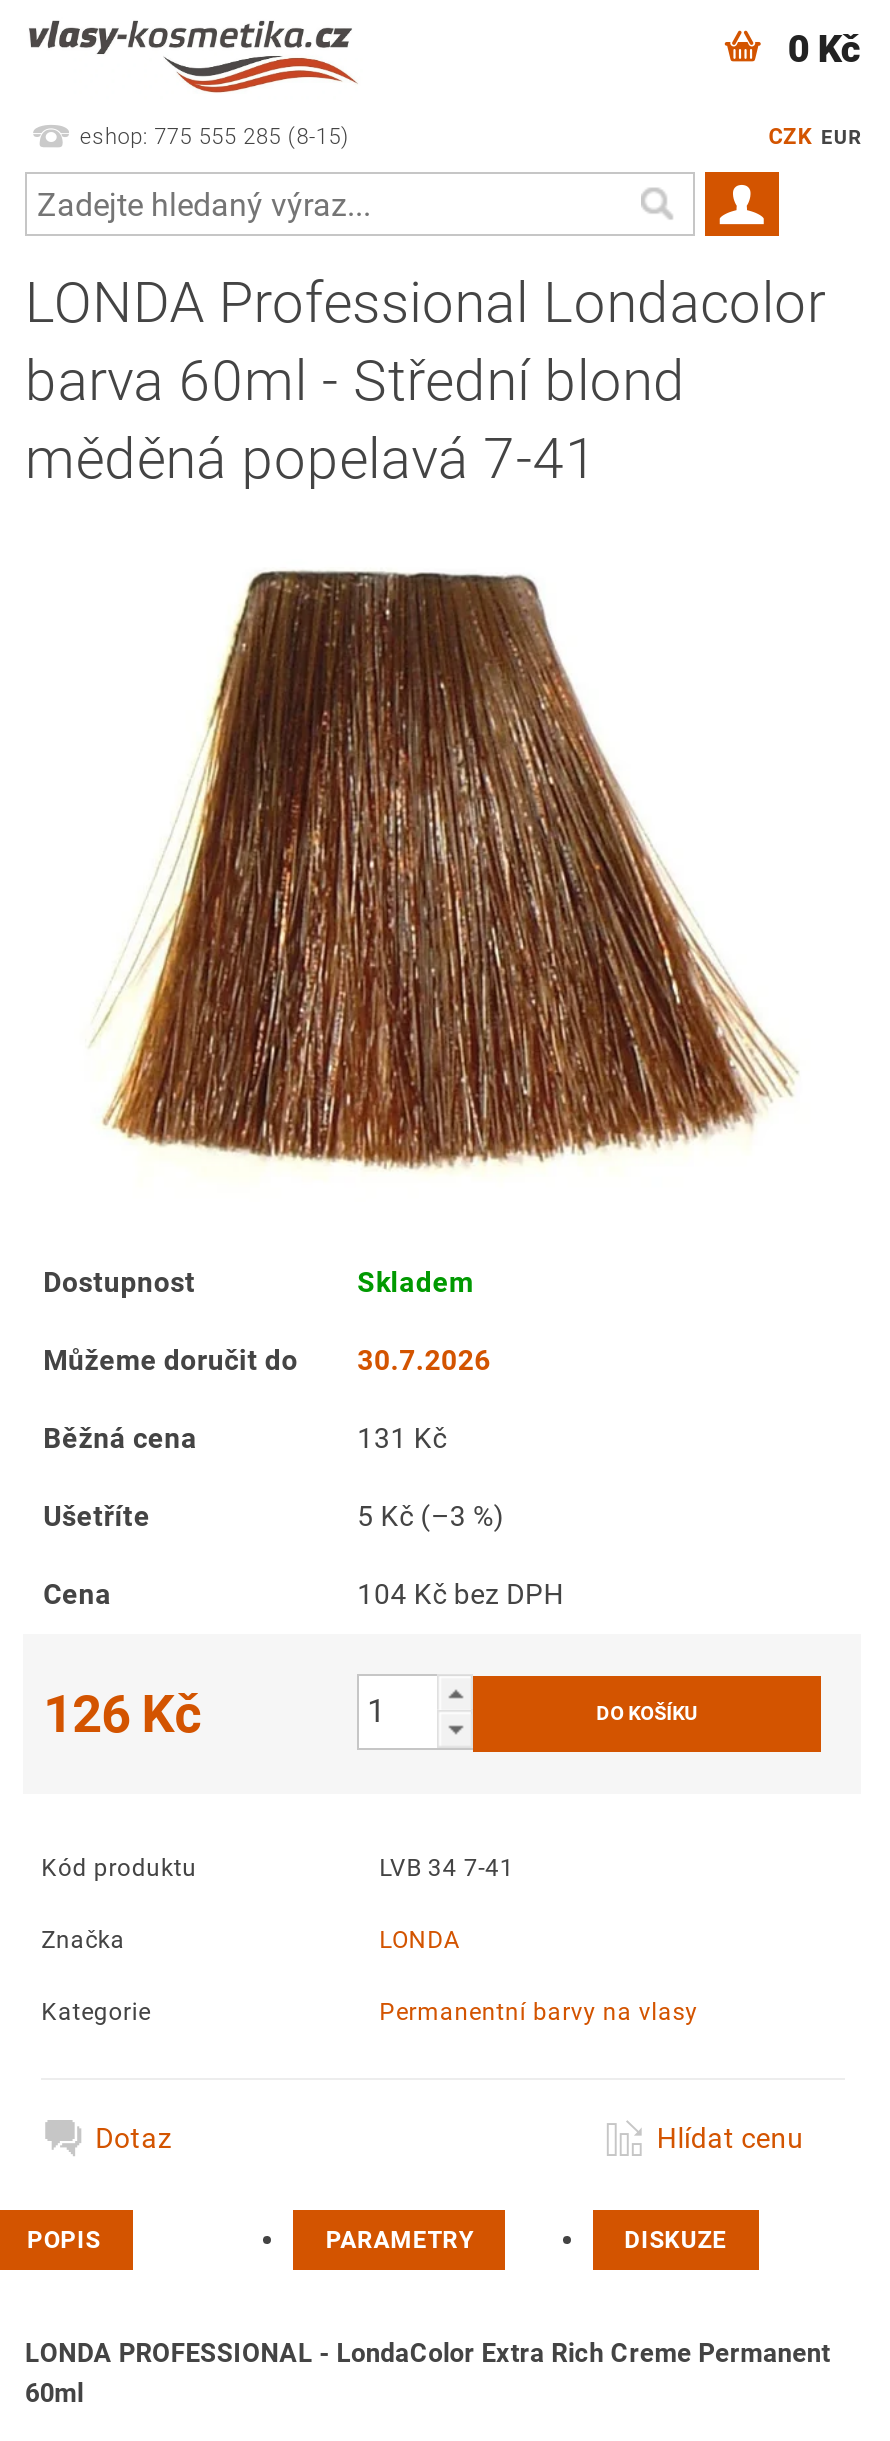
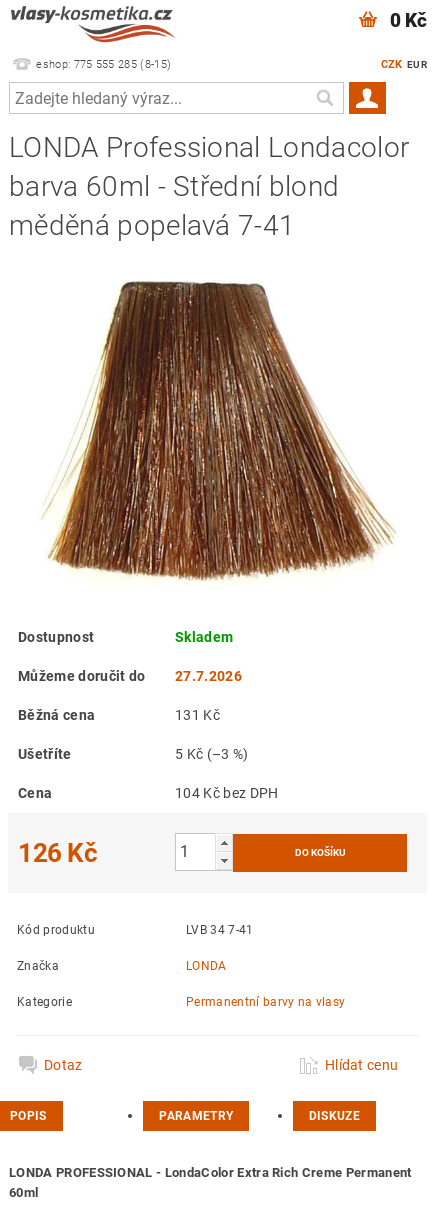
- Můžeme doručit do 30.7.2026
+ Můžeme doručit do 27.7.2026
